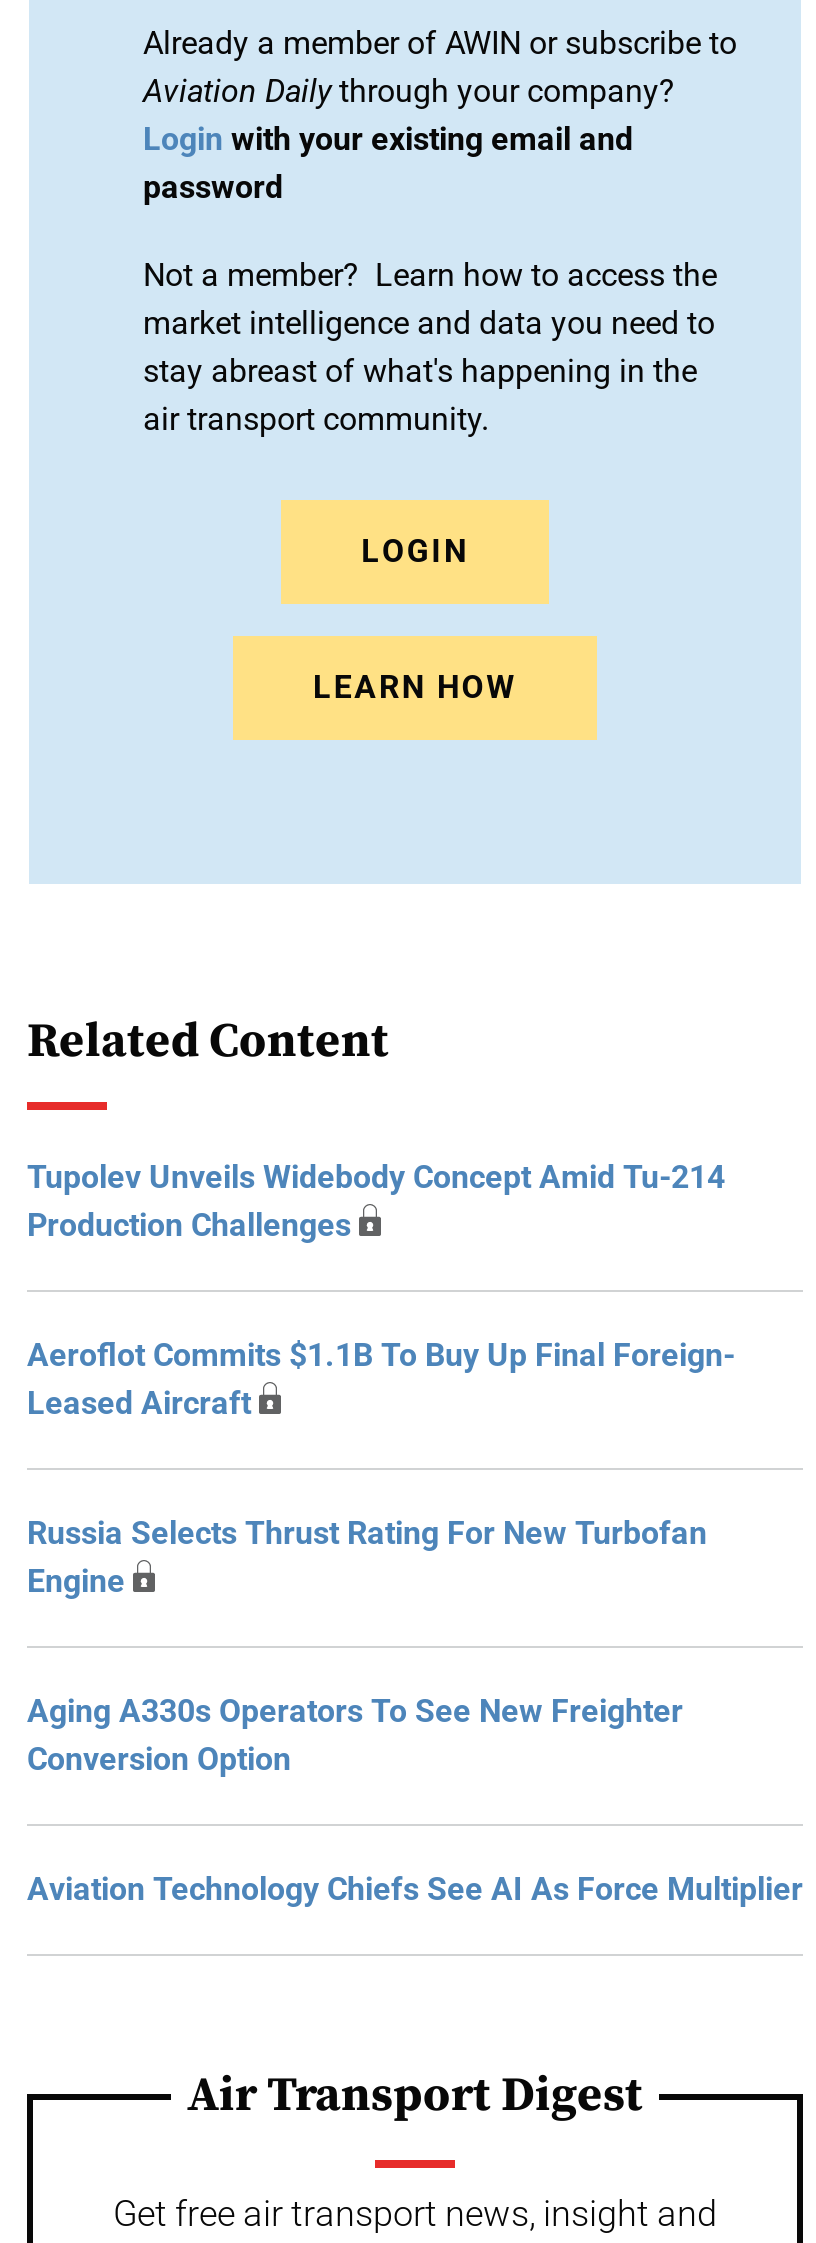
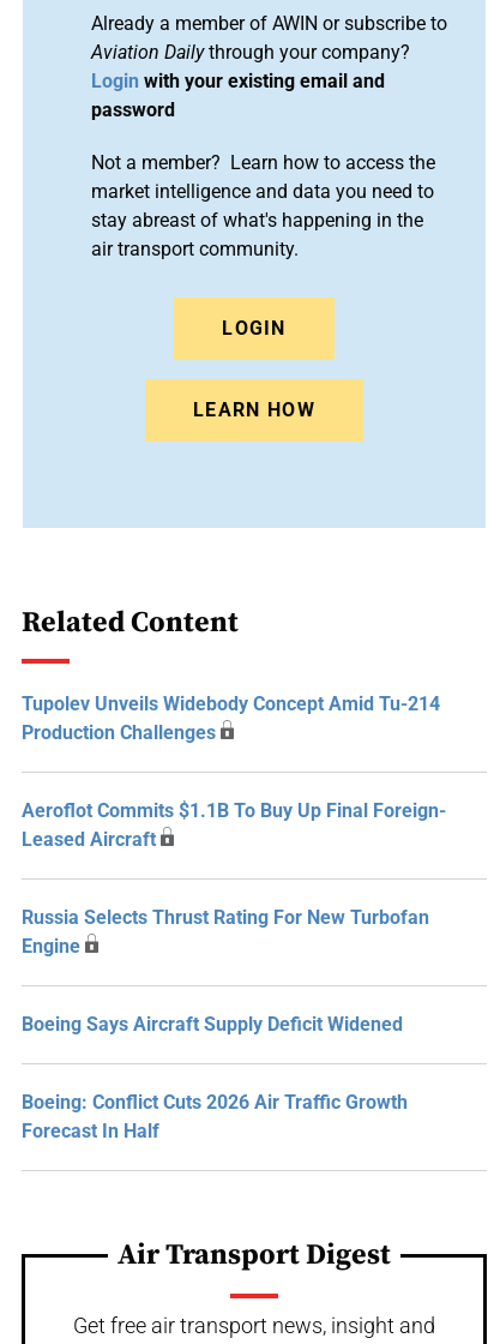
- Aging A330s Operators To See New Freighter
- Conversion Option
+ Boeing Says Aircraft Supply Deficit Widened

- Aviation Technology Chiefs See AI As Force Multiplier
+ Boeing: Conflict Cuts 2026 Air Traffic Growth
+ Forecast In Half
